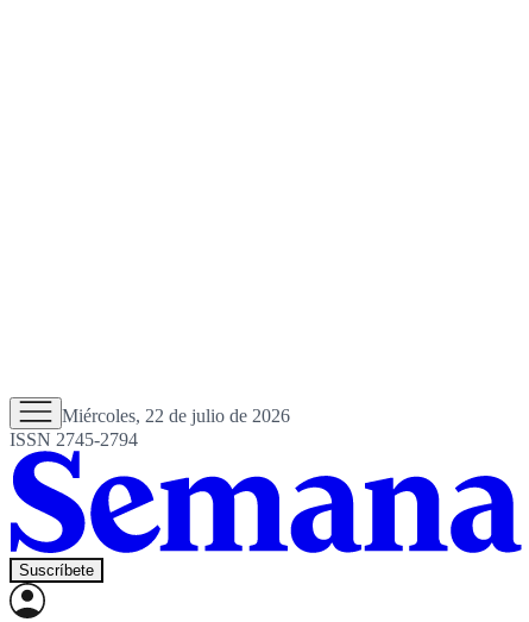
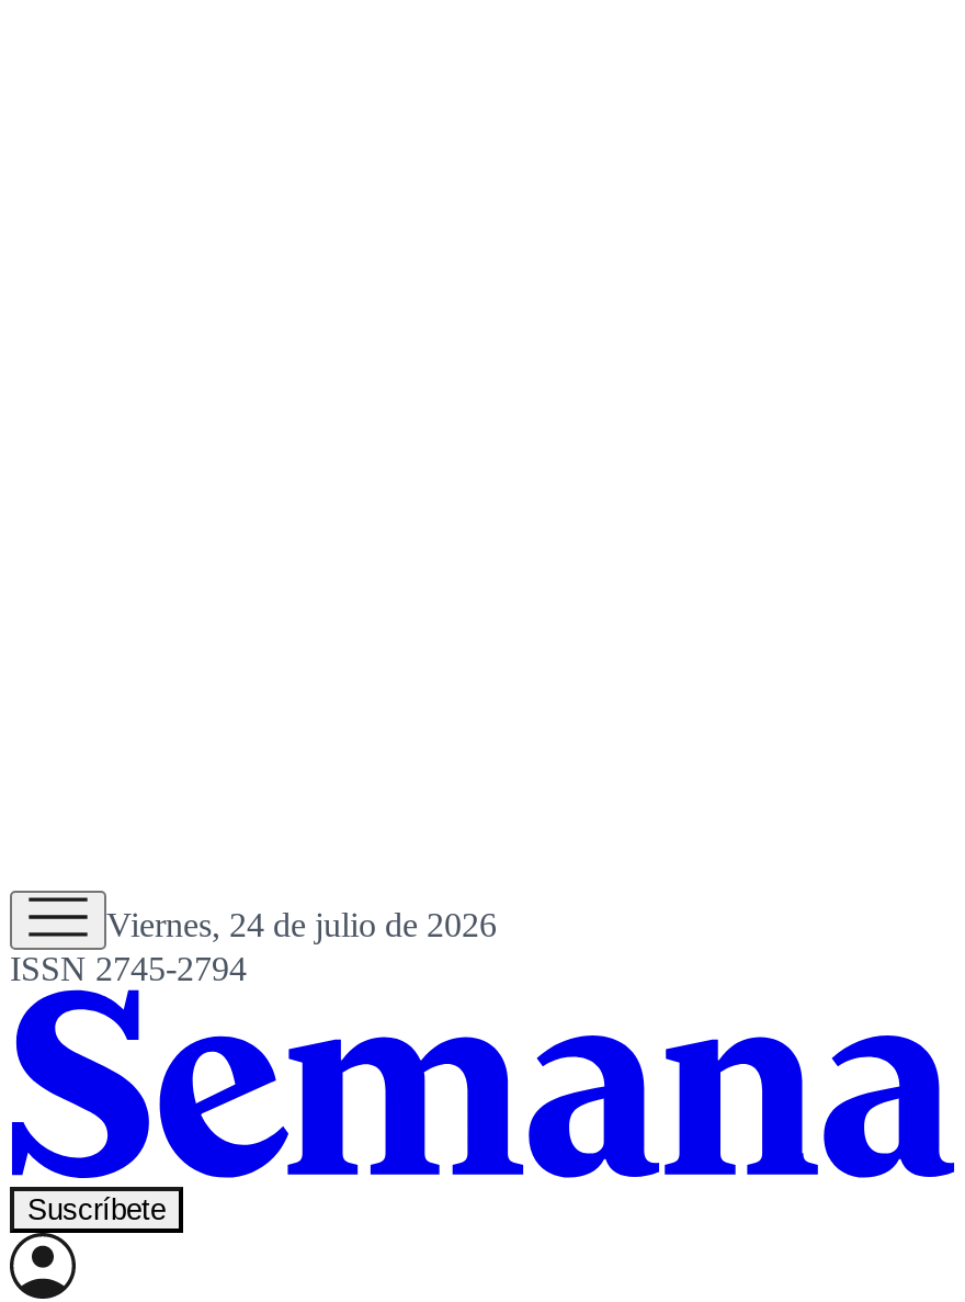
- Miércoles, 22 de julio de 2026
+ Viernes, 24 de julio de 2026
